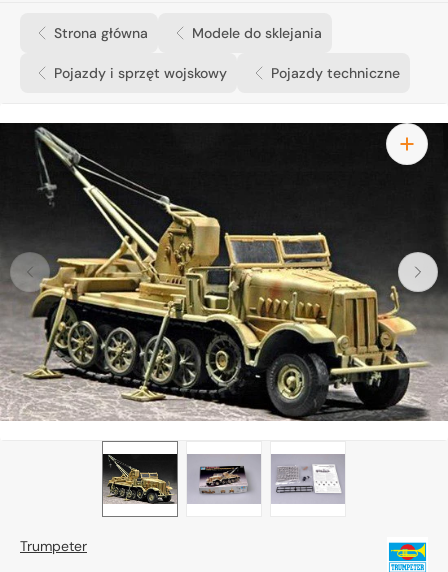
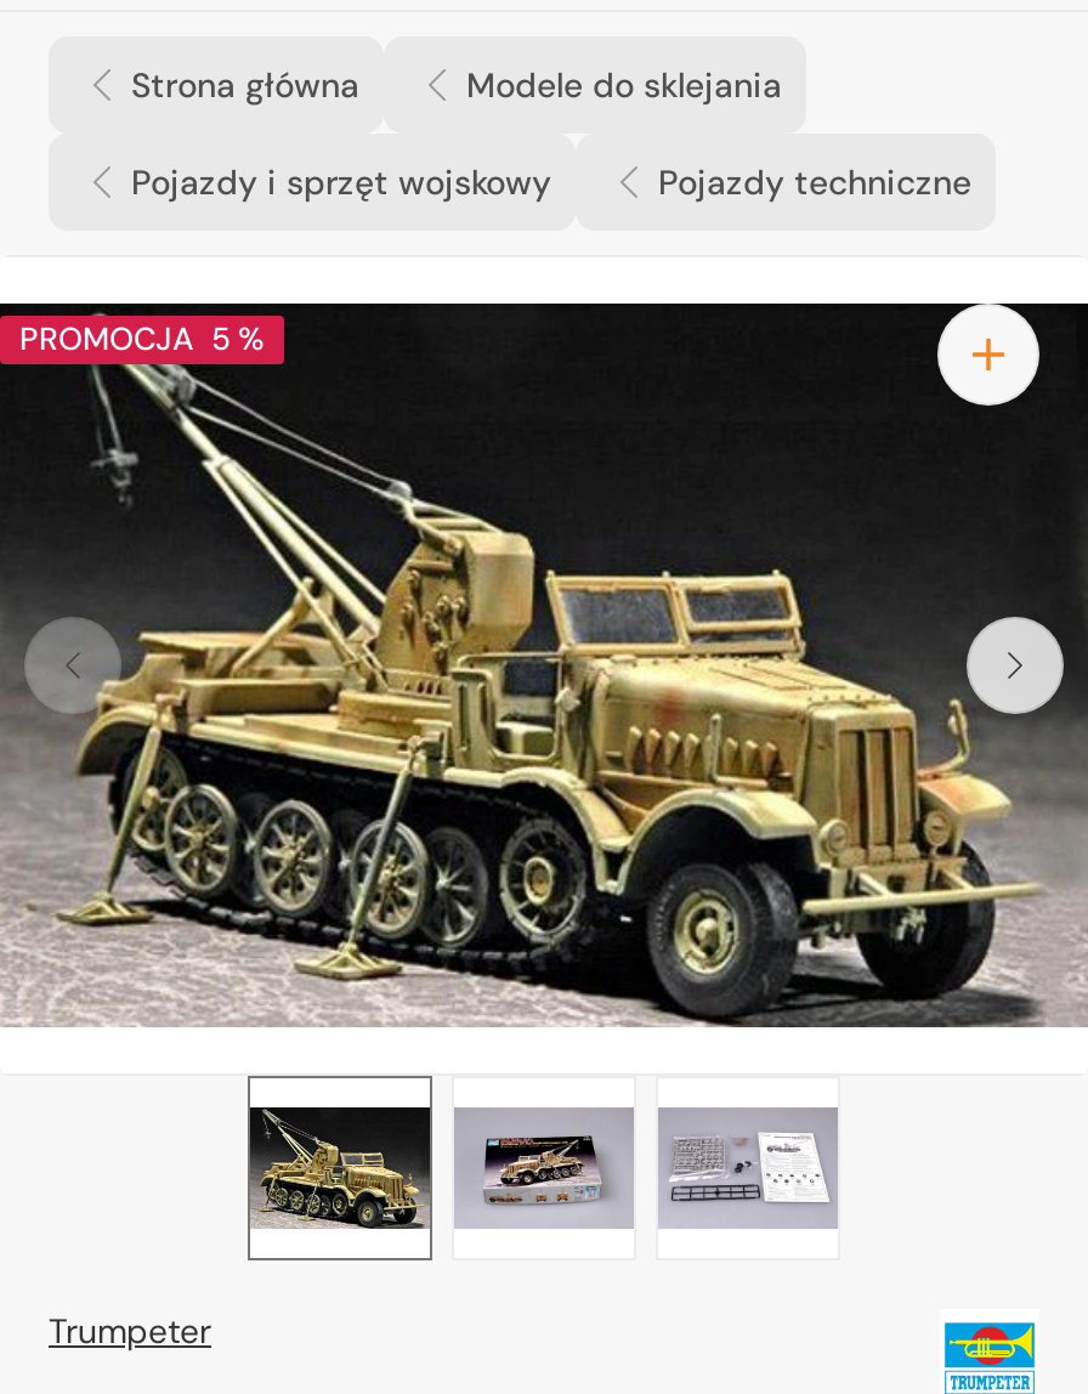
+ PROMOCJA 5 %
